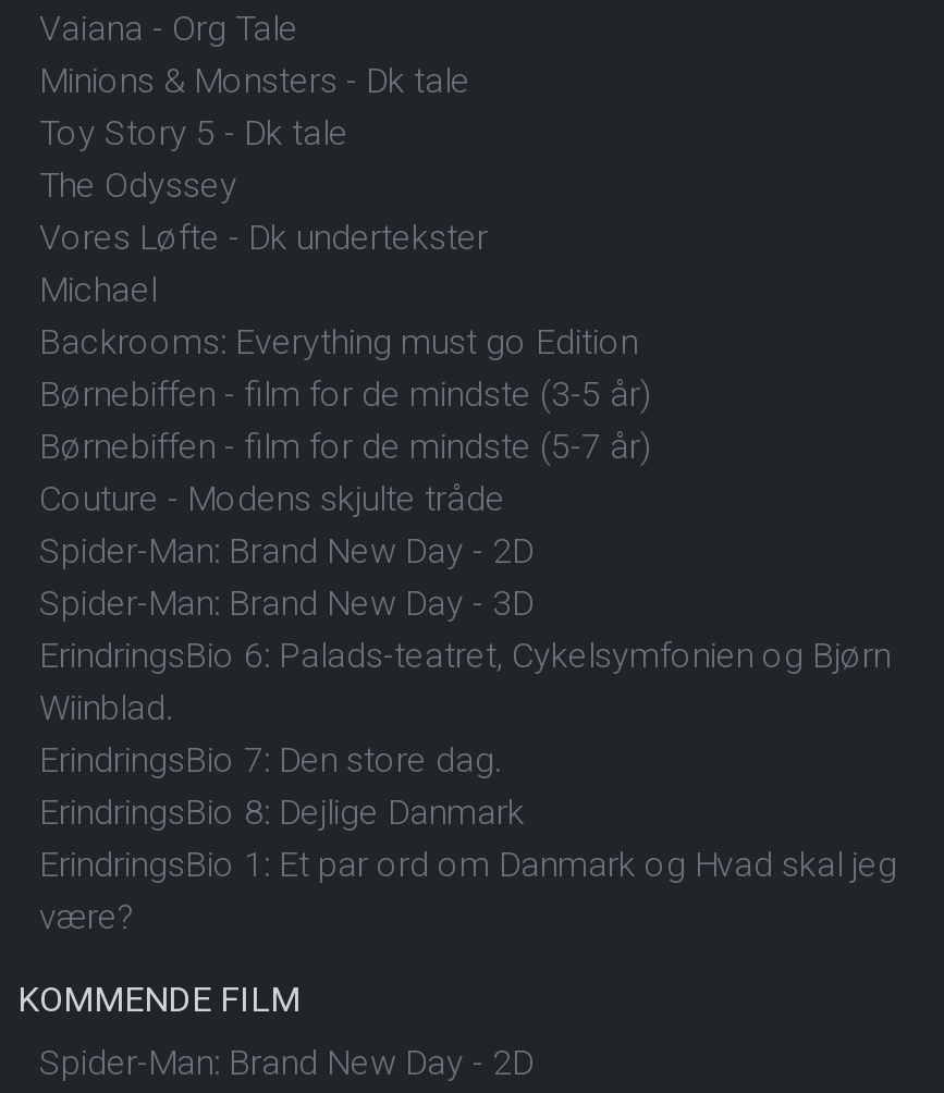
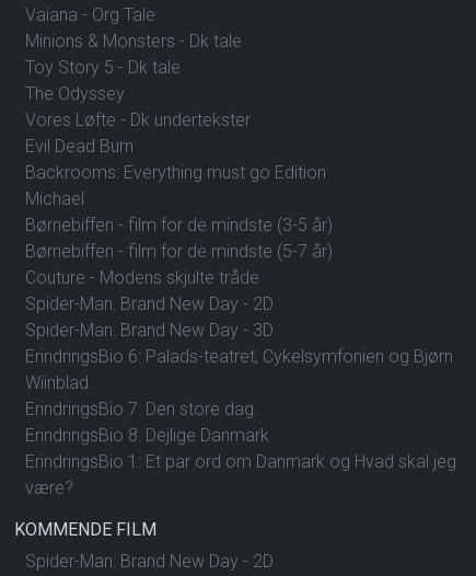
moved down: Michael

+ Evil Dead Burn
